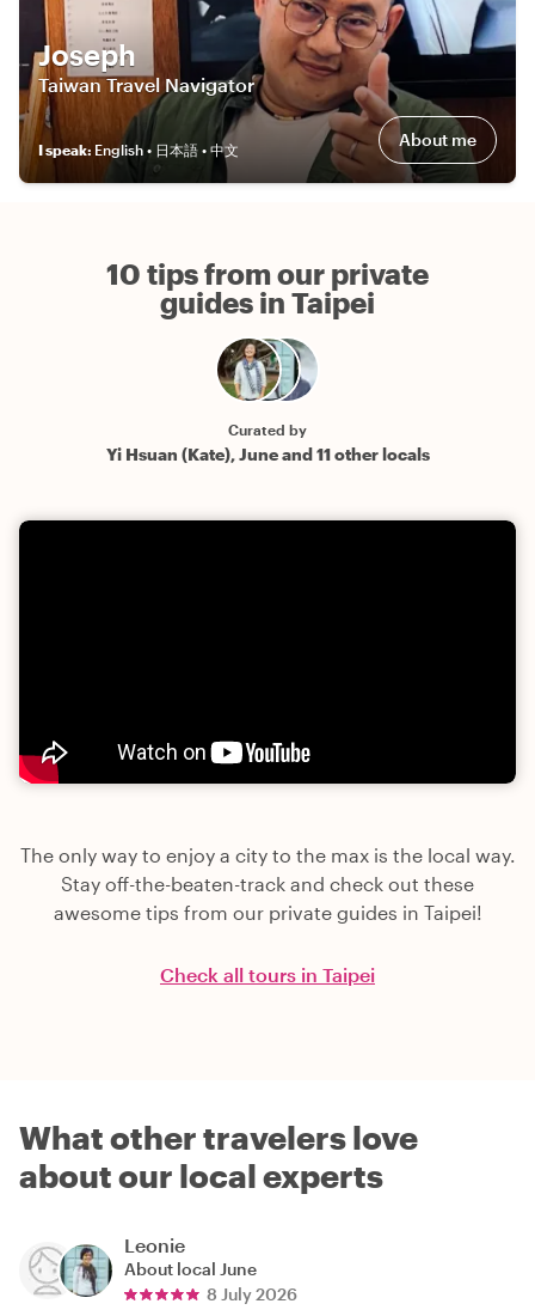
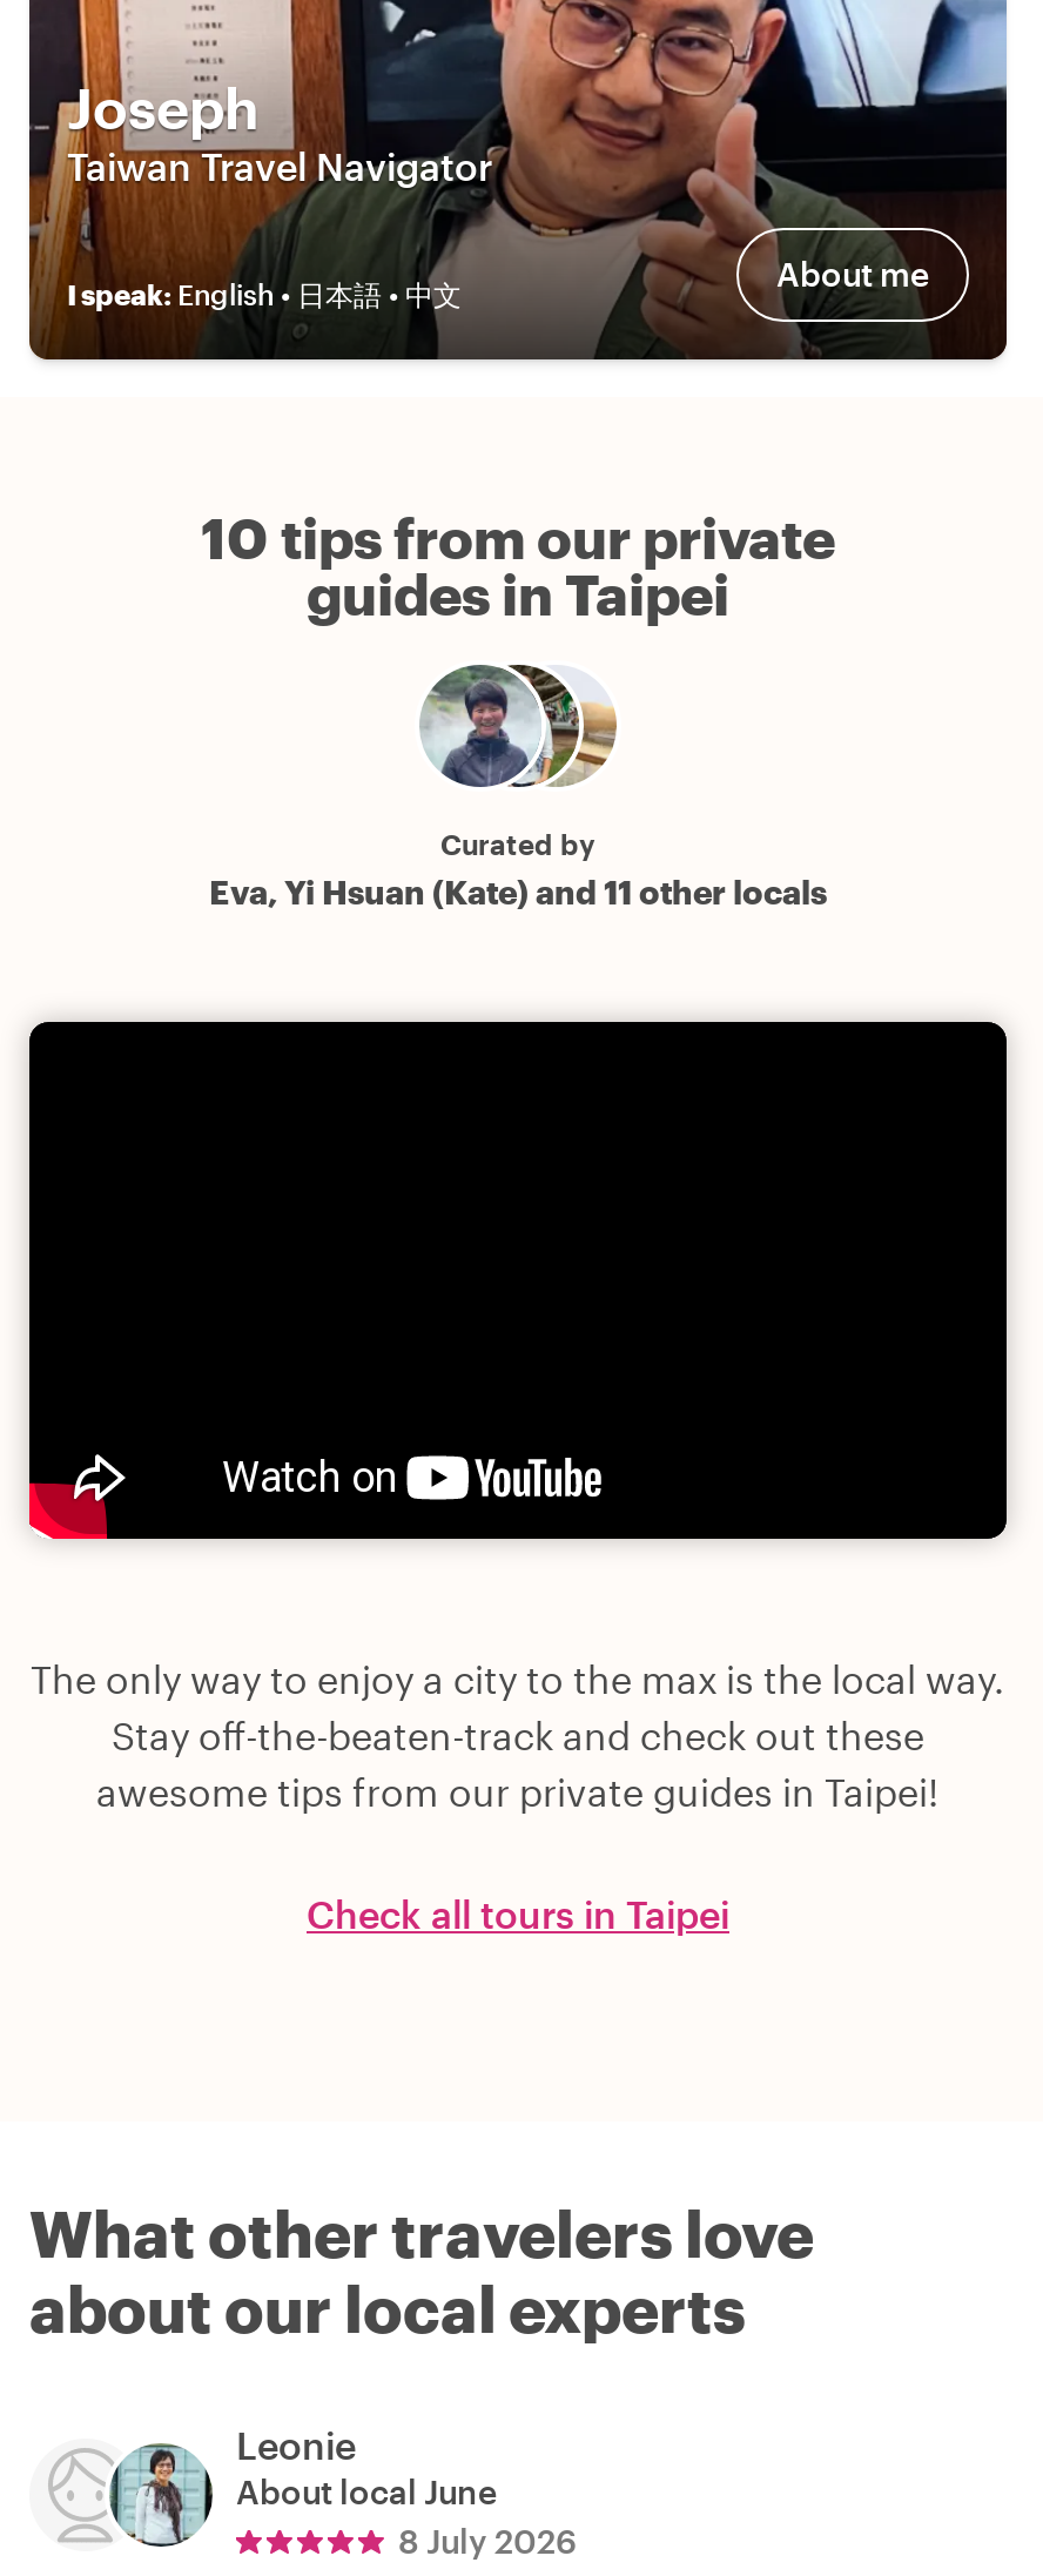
- [image]
- Yi Hsuan (Kate), June and 11 other locals
+ [image]
+ Eva, Yi Hsuan (Kate) and 11 other locals
